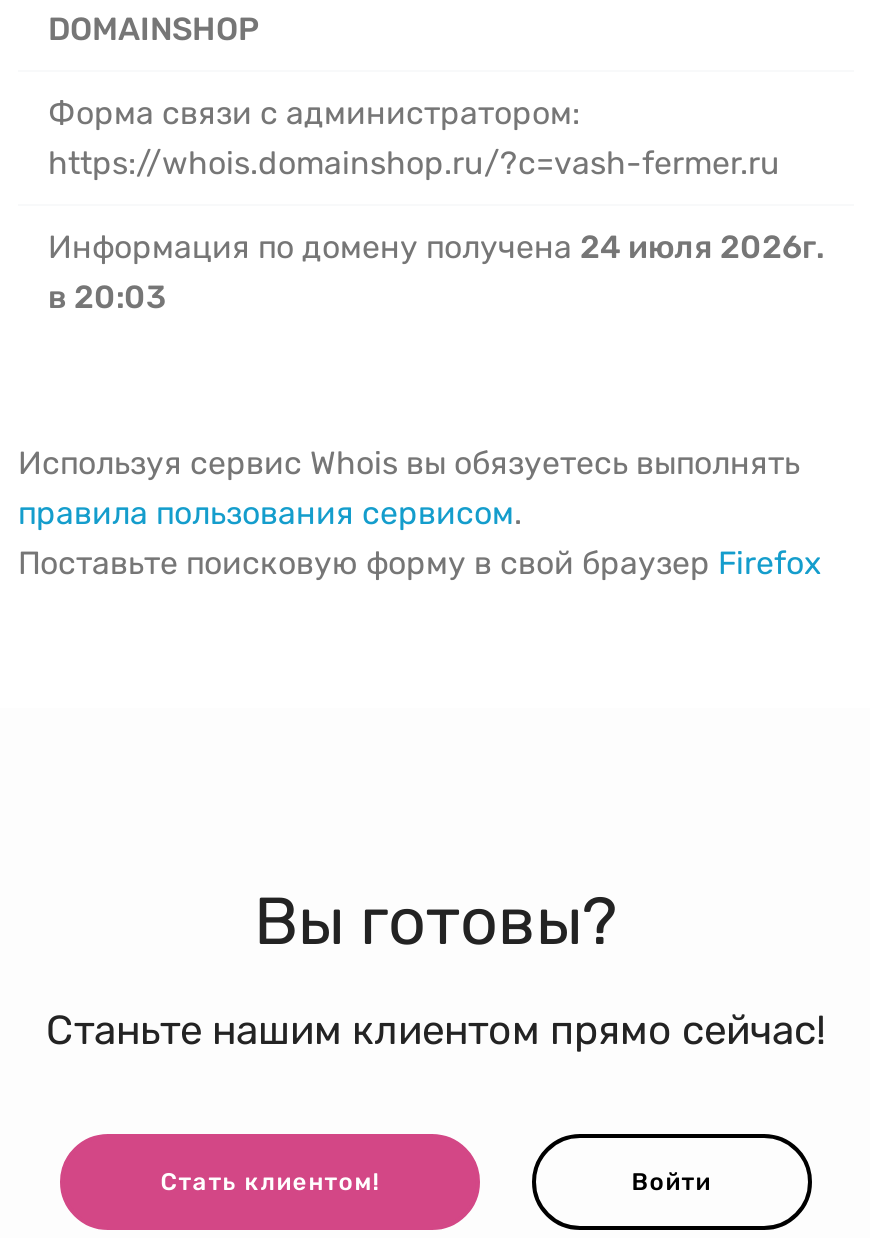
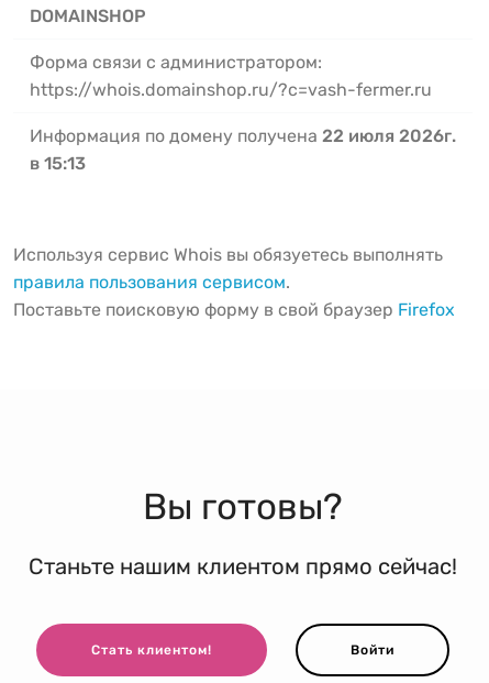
- Информация по домену получена 24 июля 2026г.
+ Информация по домену получена 22 июля 2026г.

- в 20:03
+ в 15:13
